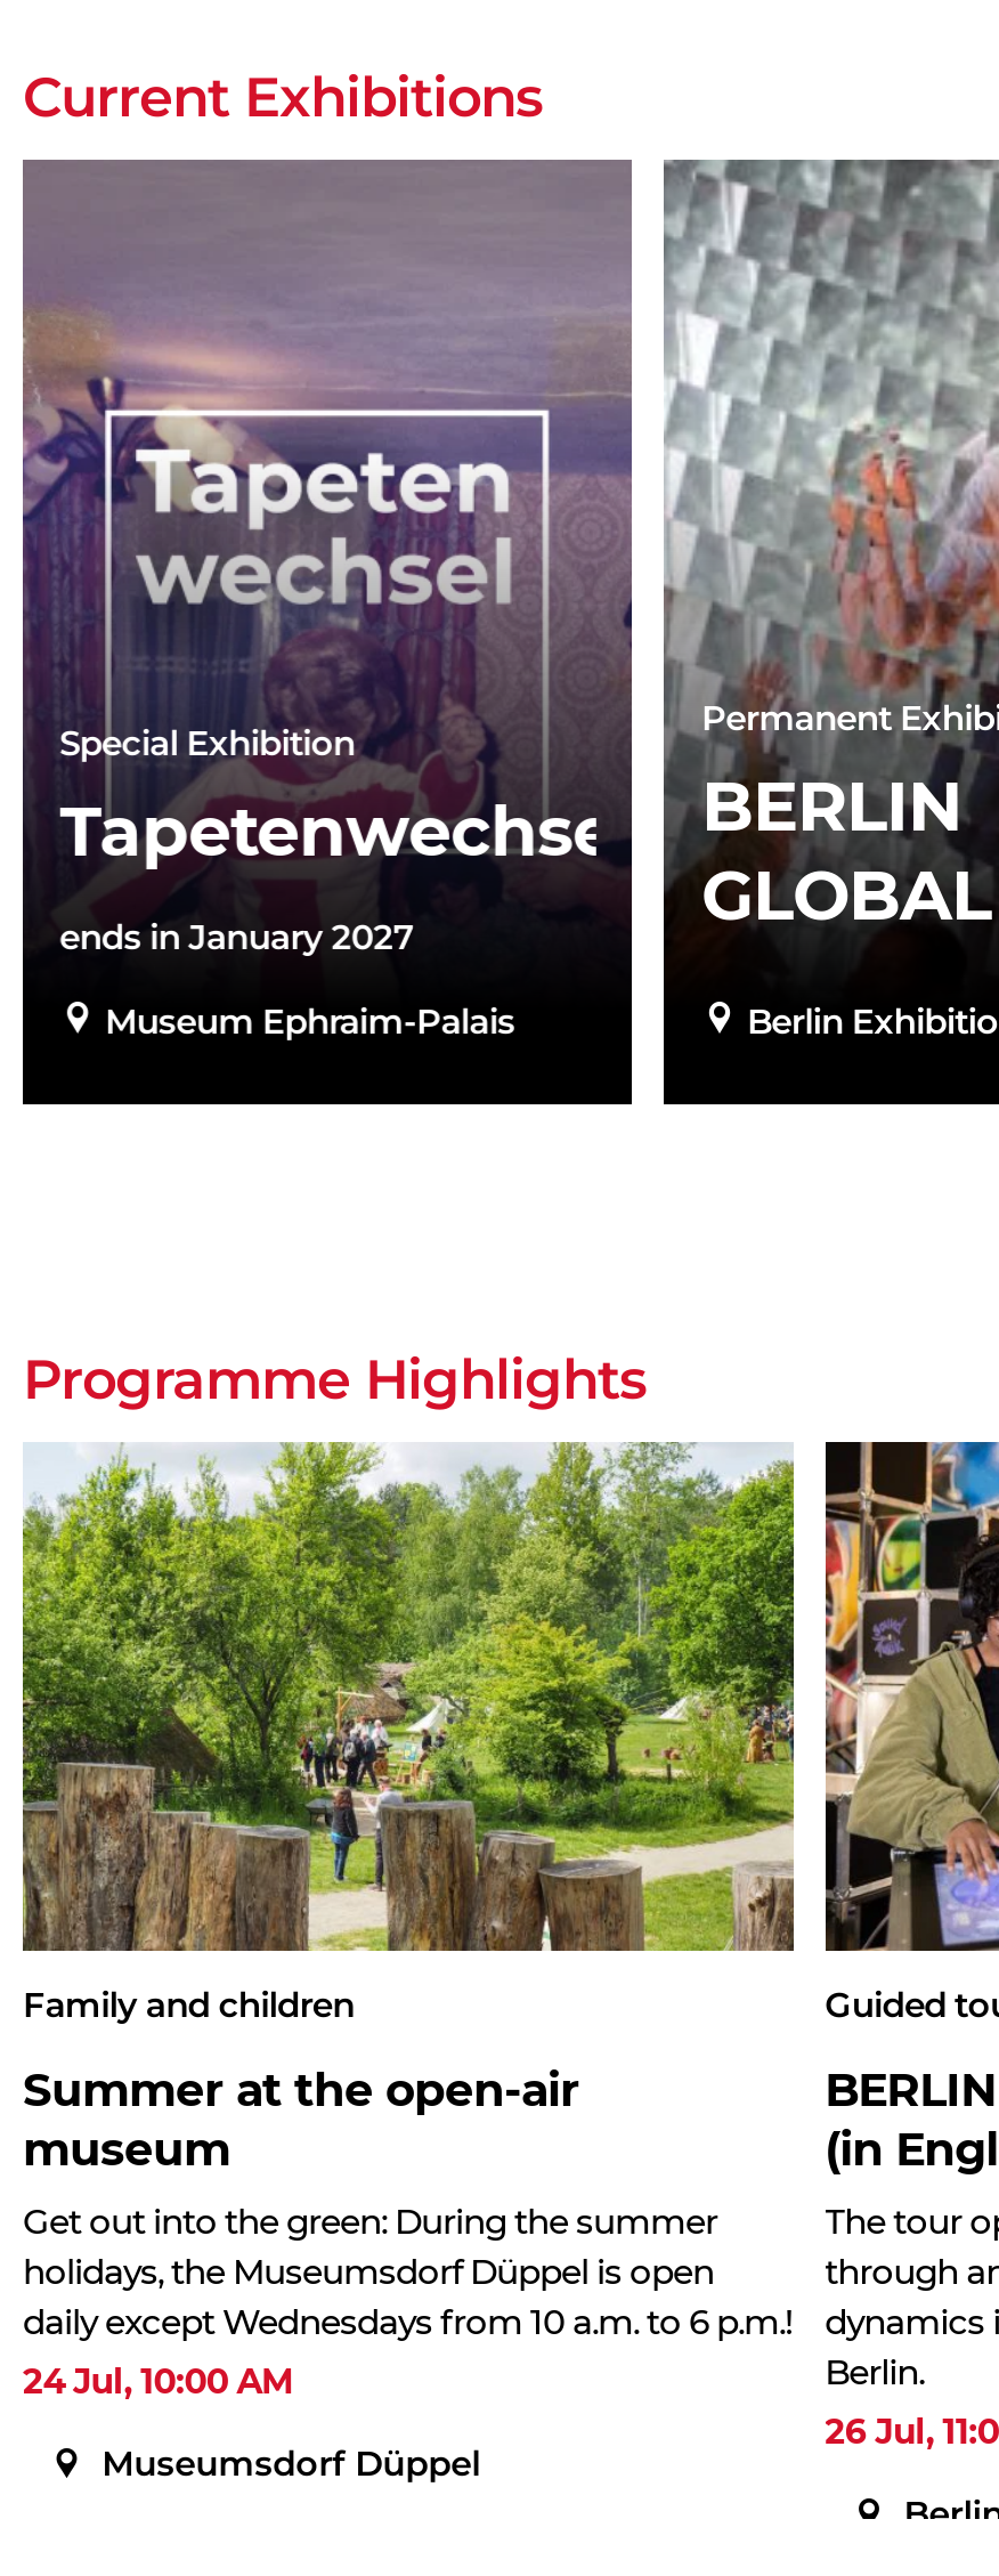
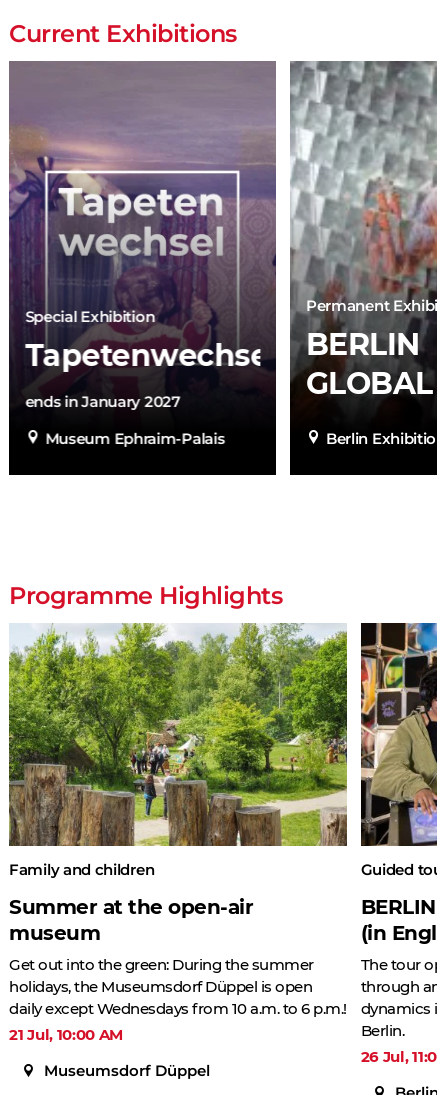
- 24 Jul, 10:00 AM
+ 21 Jul, 10:00 AM
